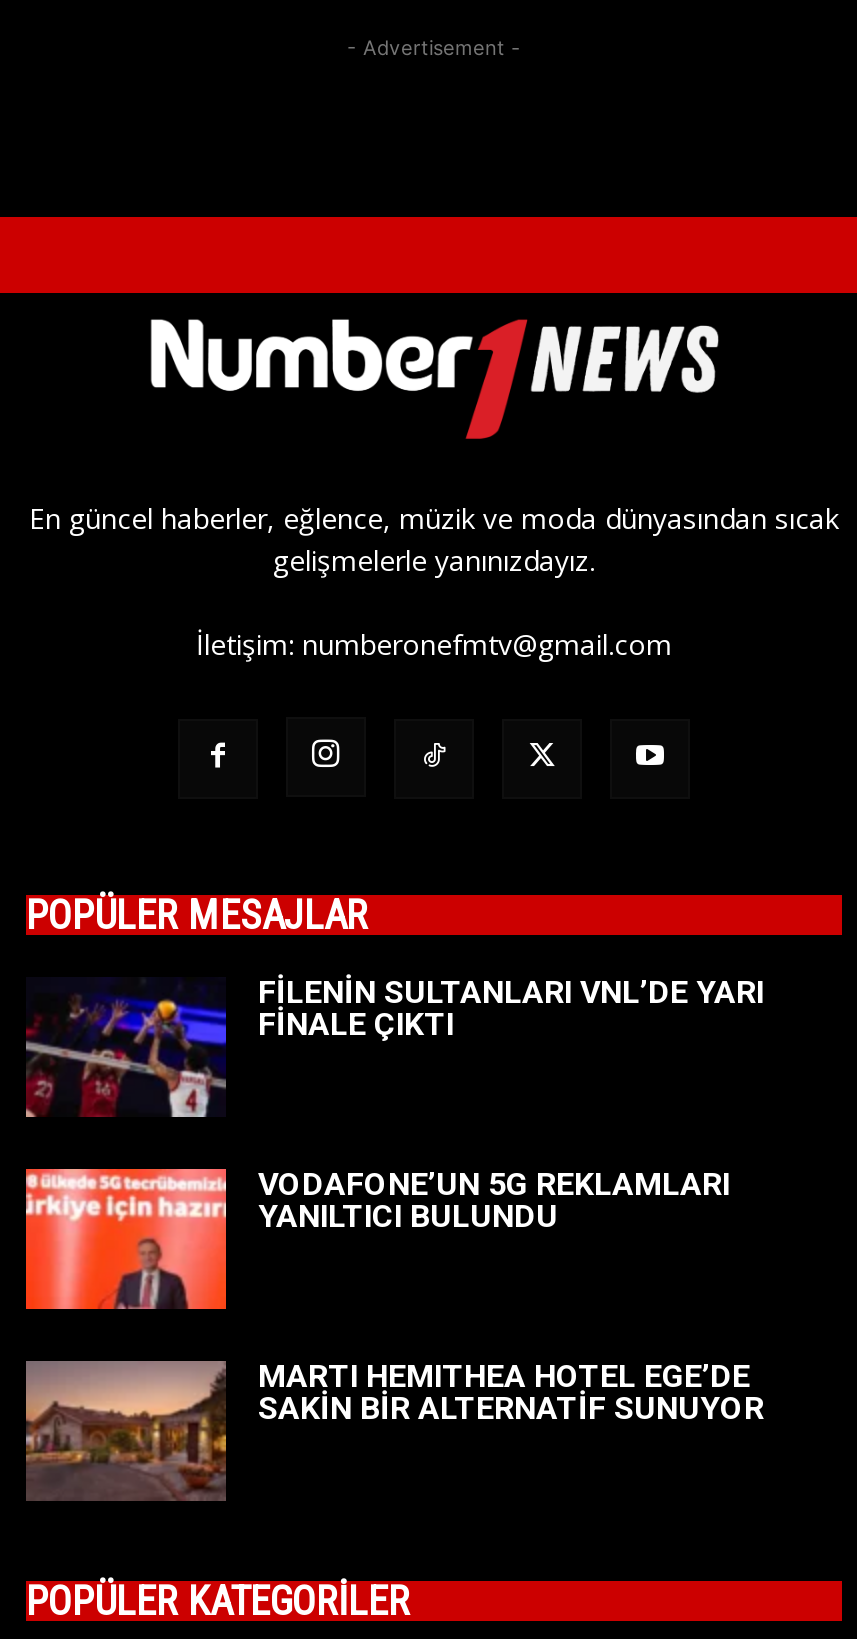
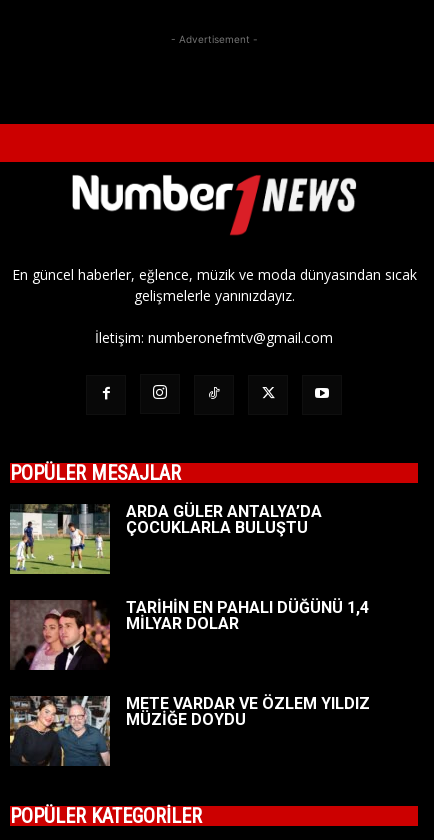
- [image]
- FİLENİN SULTANLARI VNL’DE YARI
- FİNALE ÇIKTI
+ [image]
+ ARDA GÜLER ANTALYA’DA
+ ÇOCUKLARLA BULUŞTU

- [image]
- VODAFONE’UN 5G REKLAMLARI
- YANILTICI BULUNDU
+ [image]
+ TARİHİN EN PAHALI DÜĞÜNÜ 1,4
+ MİLYAR DOLAR

- [image]
- MARTI HEMITHEA HOTEL EGE’DE
- SAKİN BİR ALTERNATİF SUNUYOR
+ [image]
+ METE VARDAR VE ÖZLEM YILDIZ
+ MÜZİĞE DOYDU
